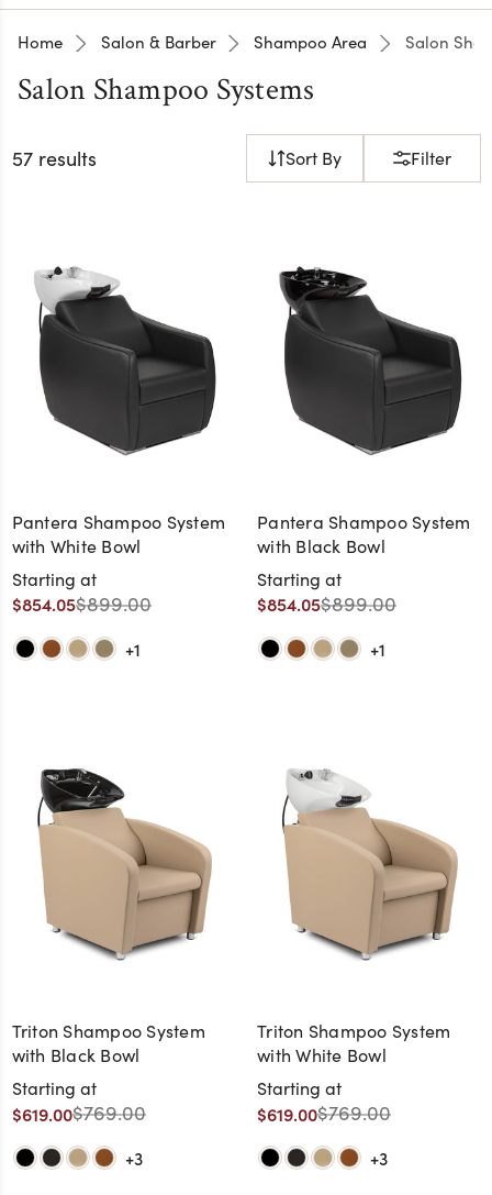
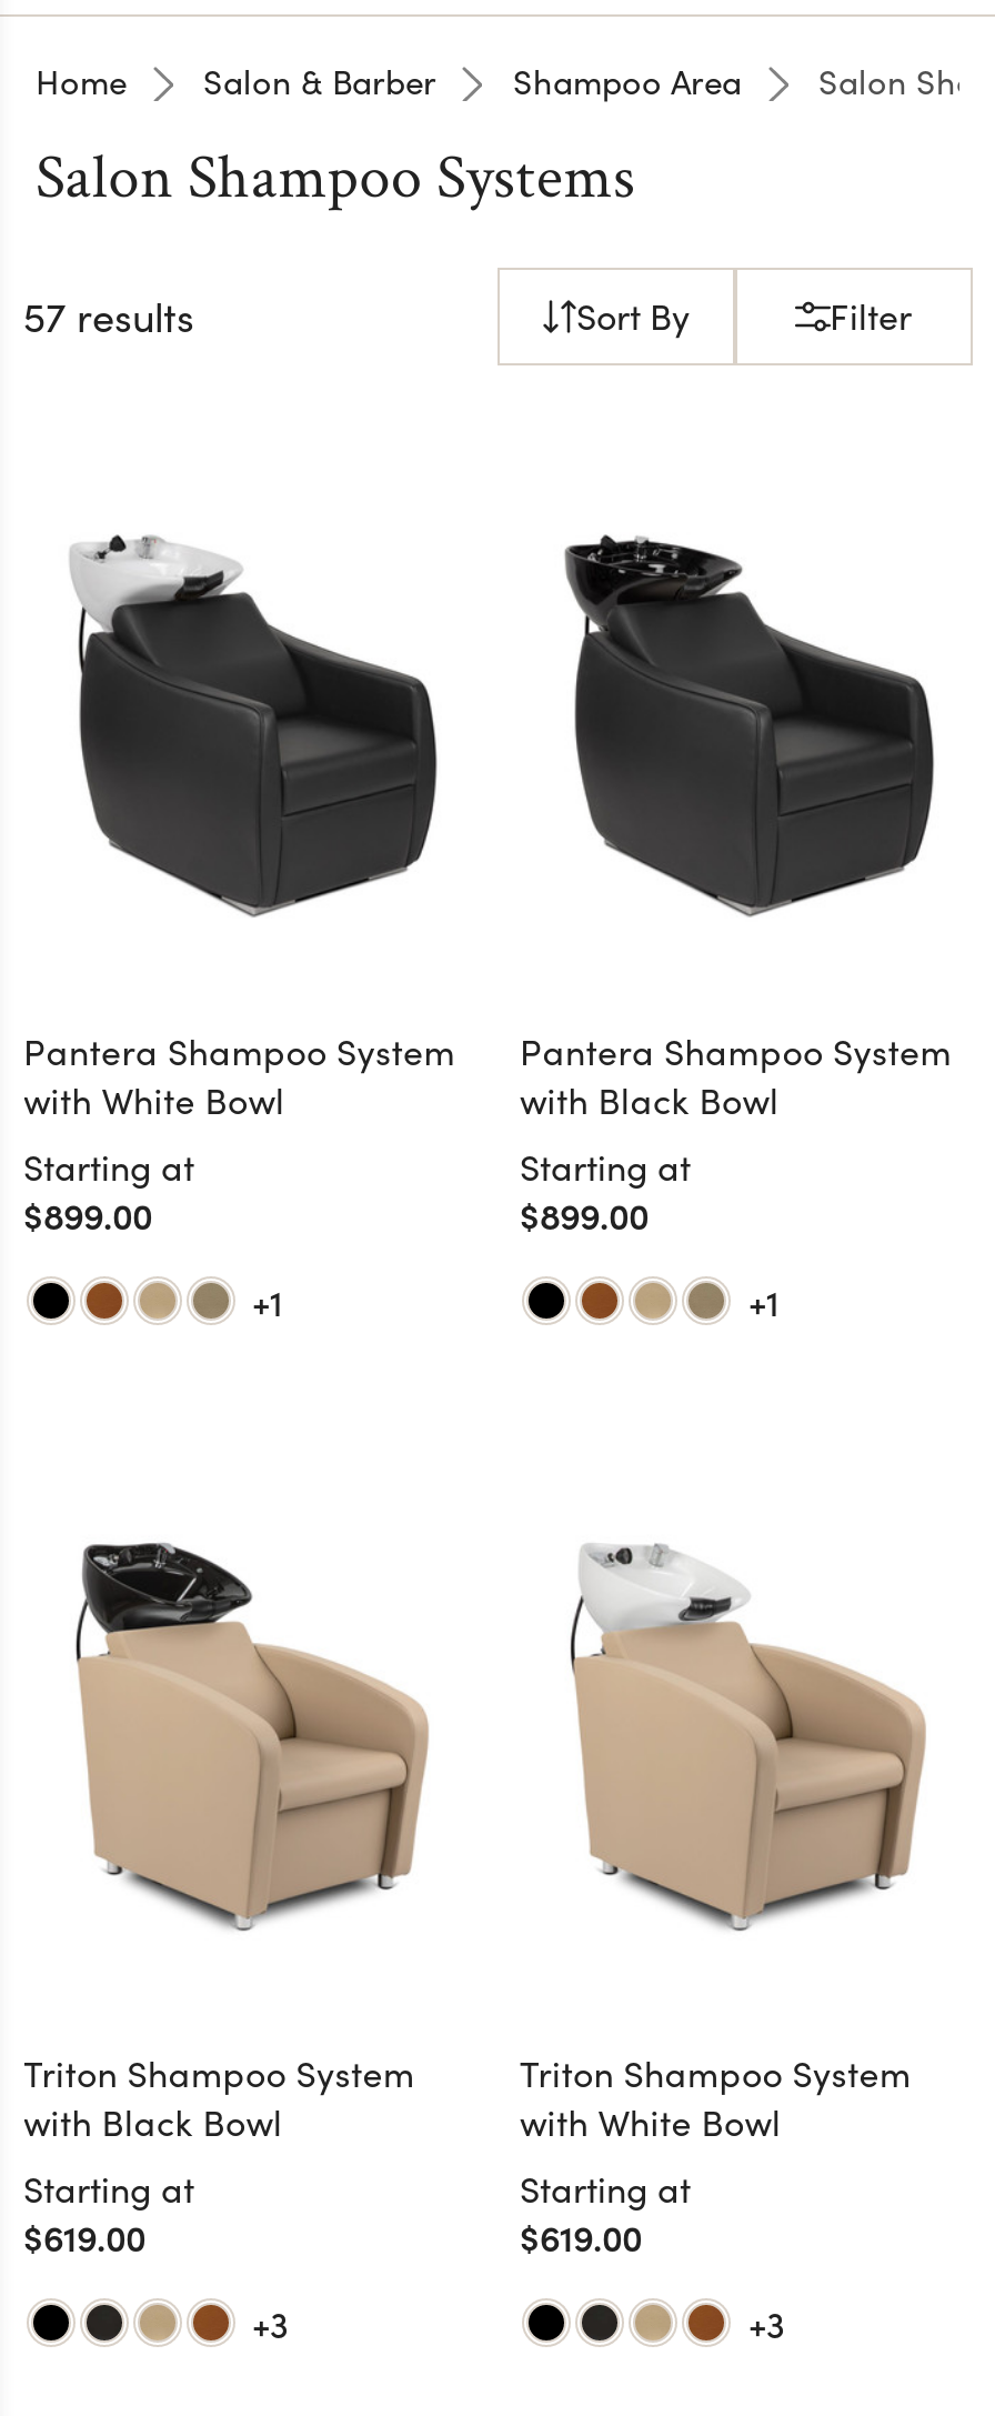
- $854.05$899.00
+ $899.00

- $854.05$899.00
+ $899.00

- $619.00$769.00
+ $619.00

- $619.00$769.00
+ $619.00
